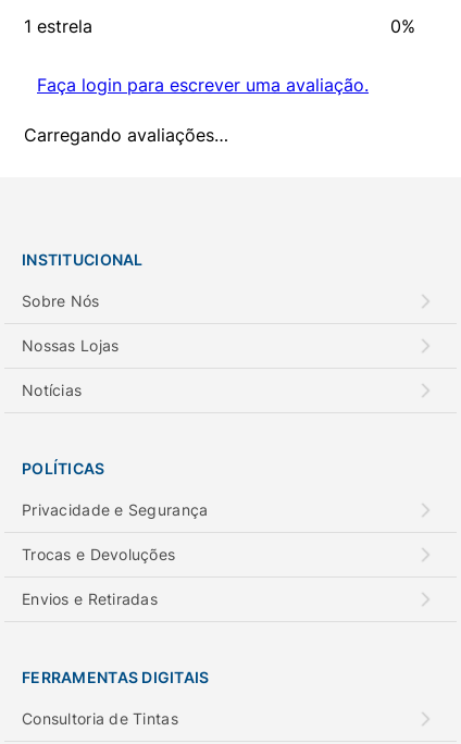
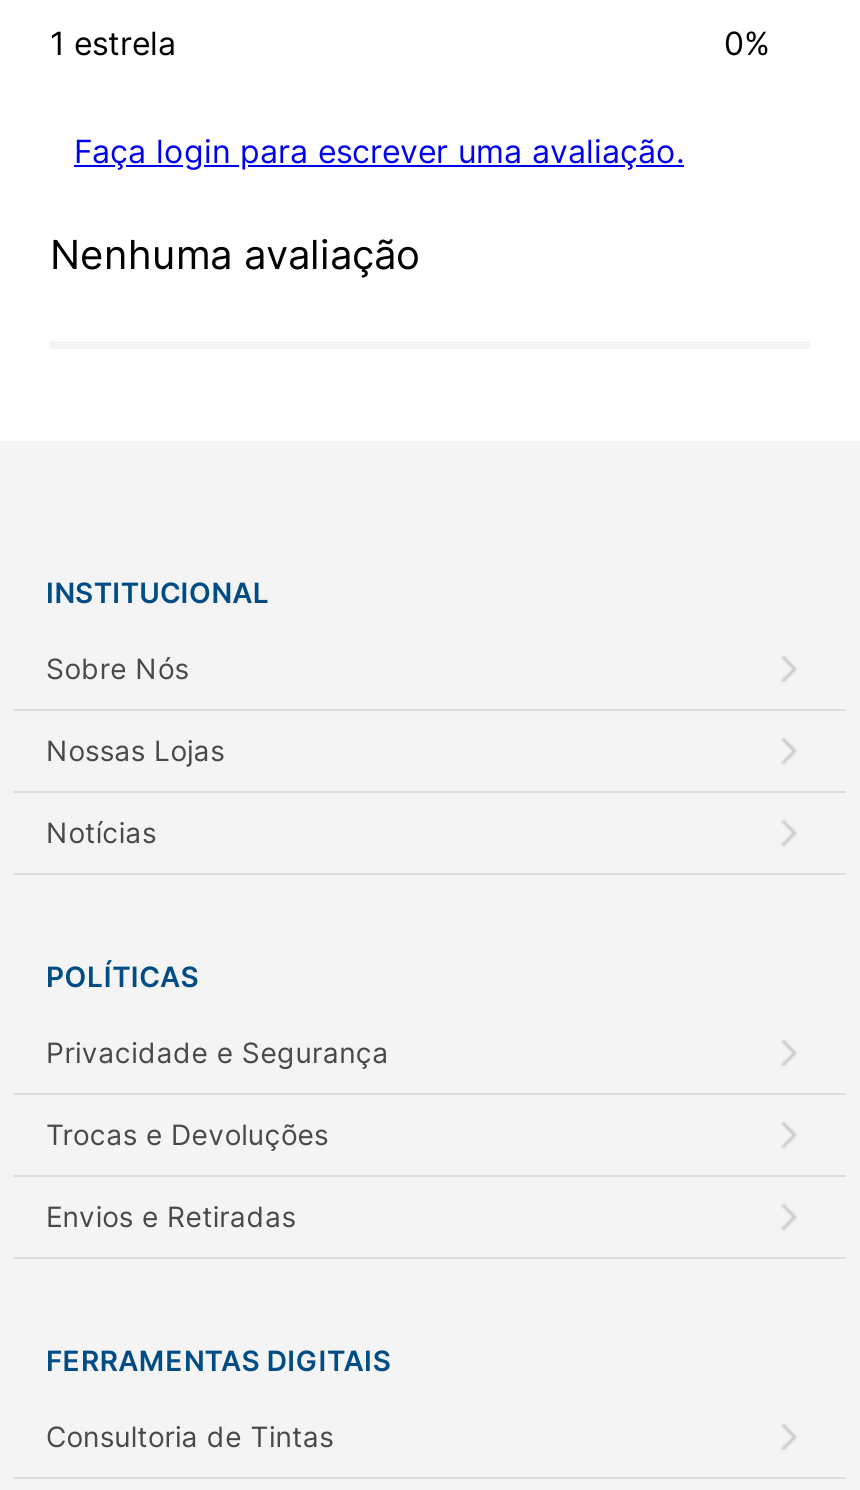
- Carregando avaliações…
+ Nenhuma avaliação
